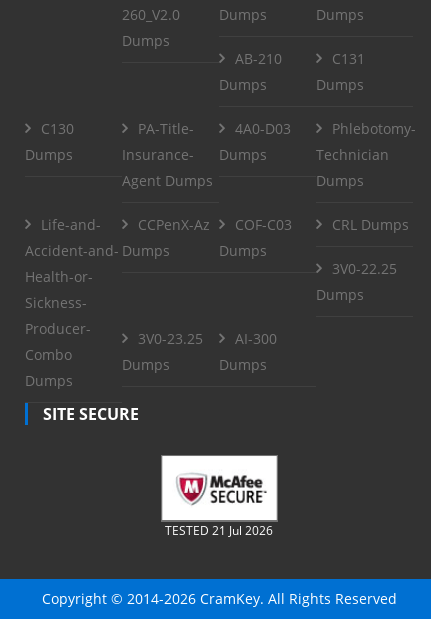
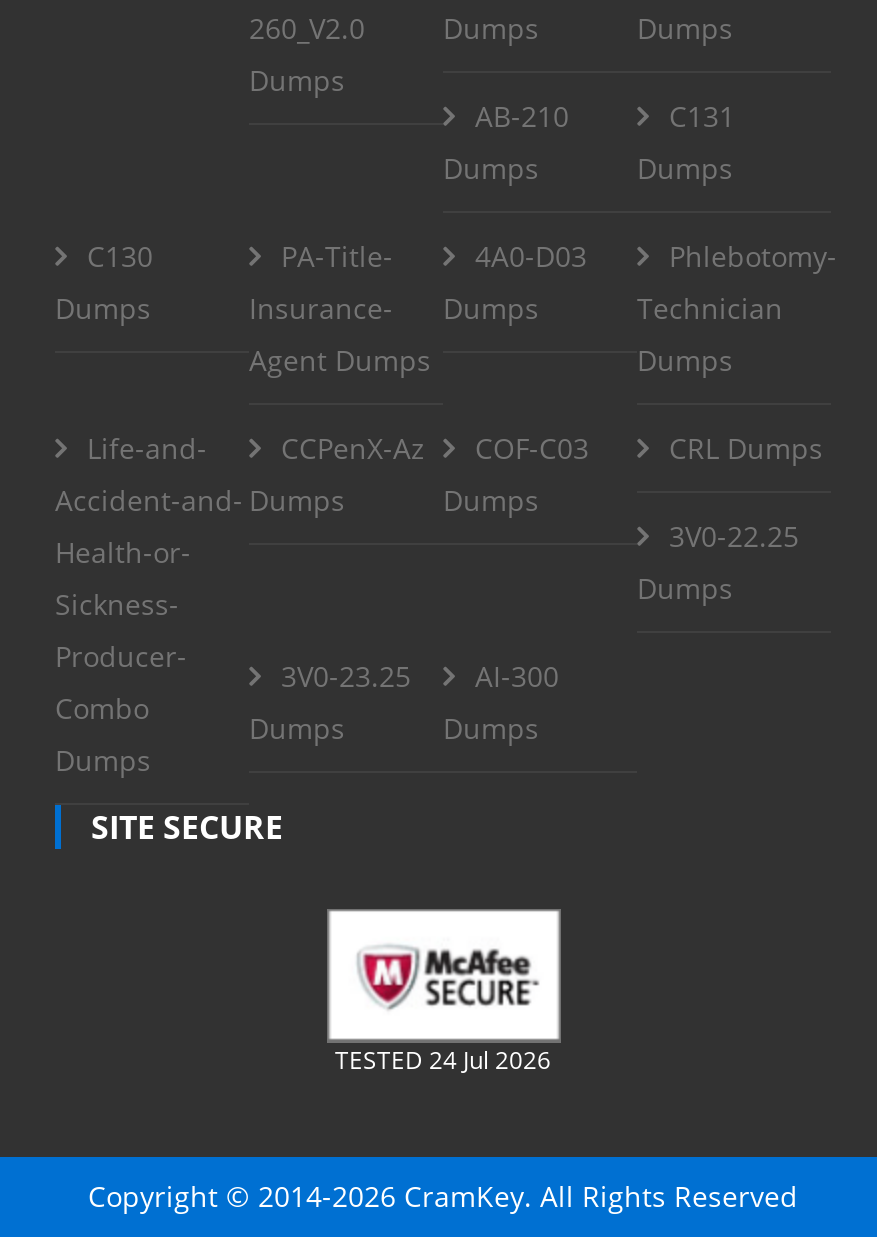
- TESTED 21 Jul 2026
+ TESTED 24 Jul 2026
